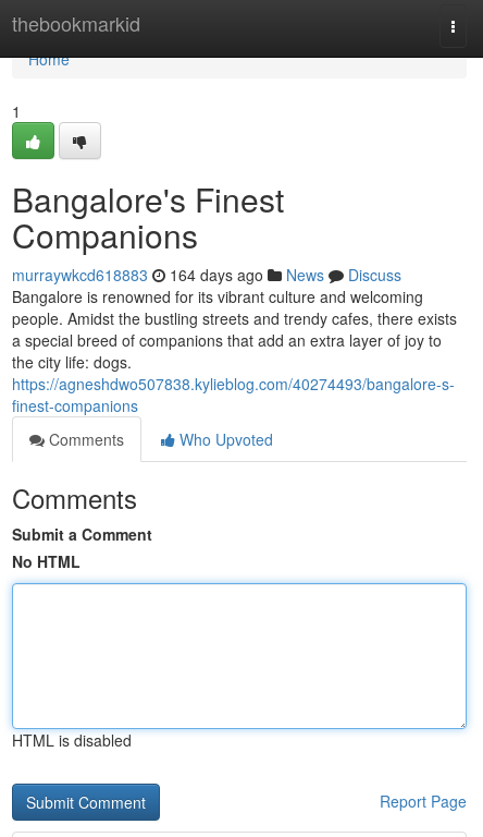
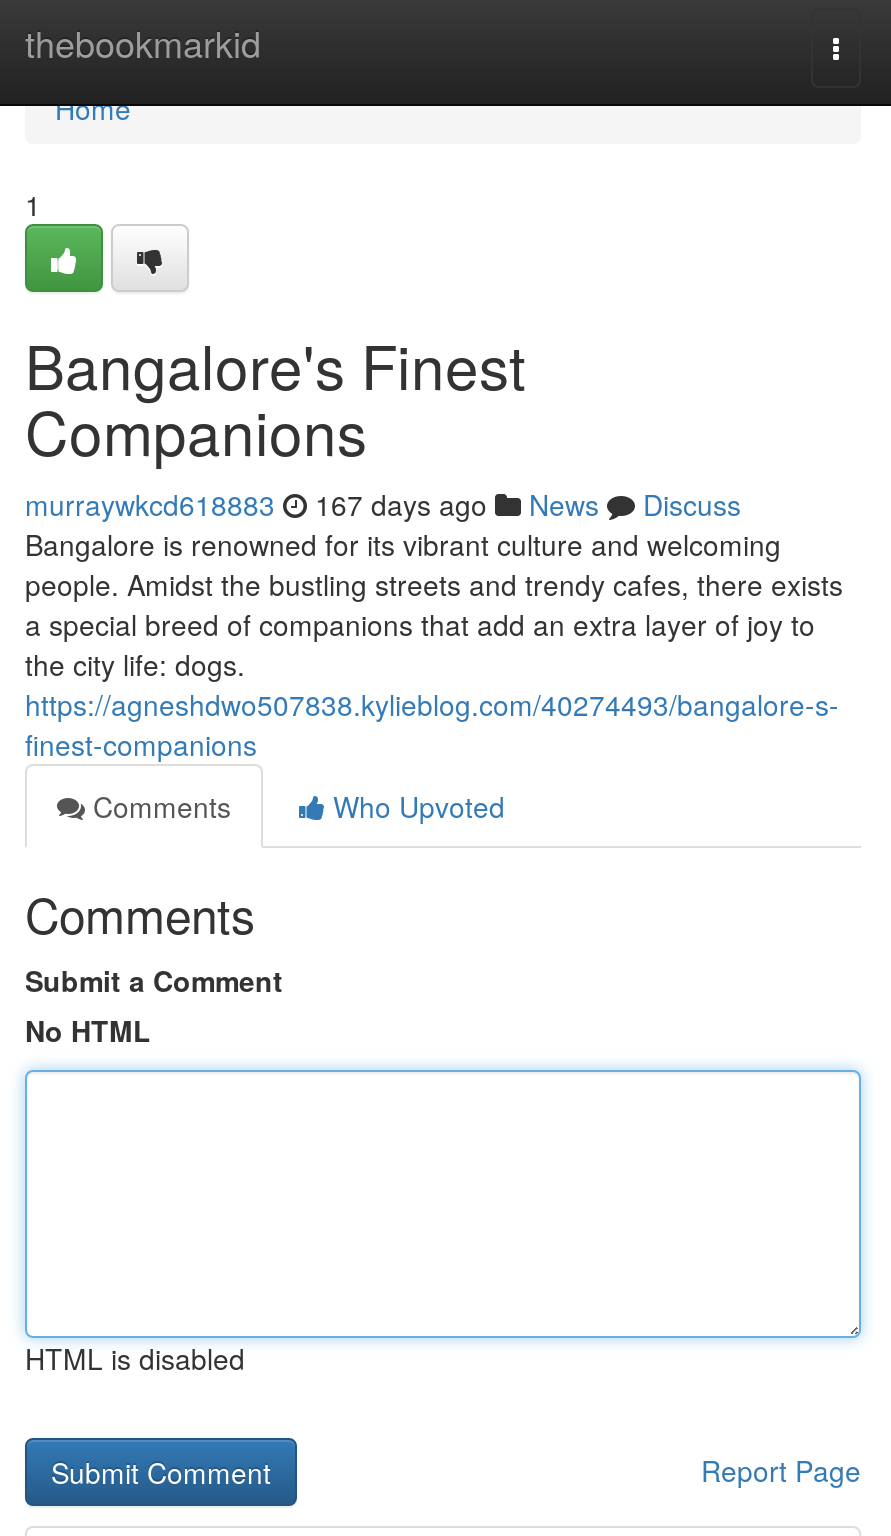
- murraywkcd618883 164 days ago News Discuss
+ murraywkcd618883 167 days ago News Discuss
